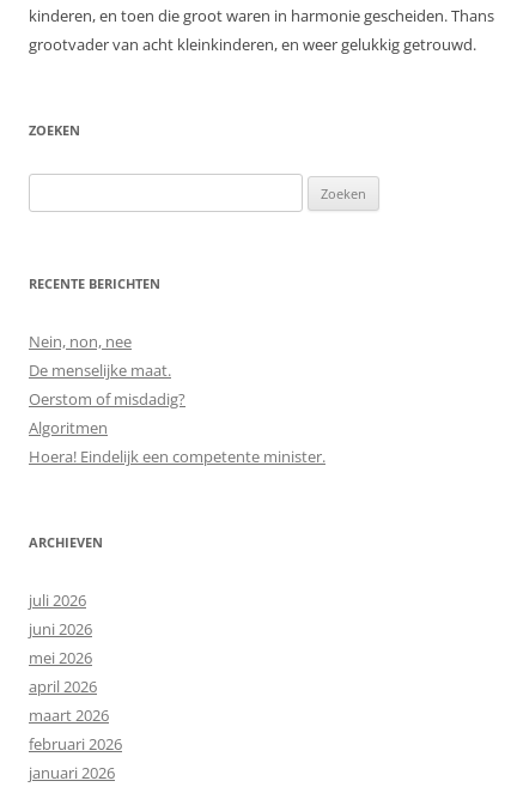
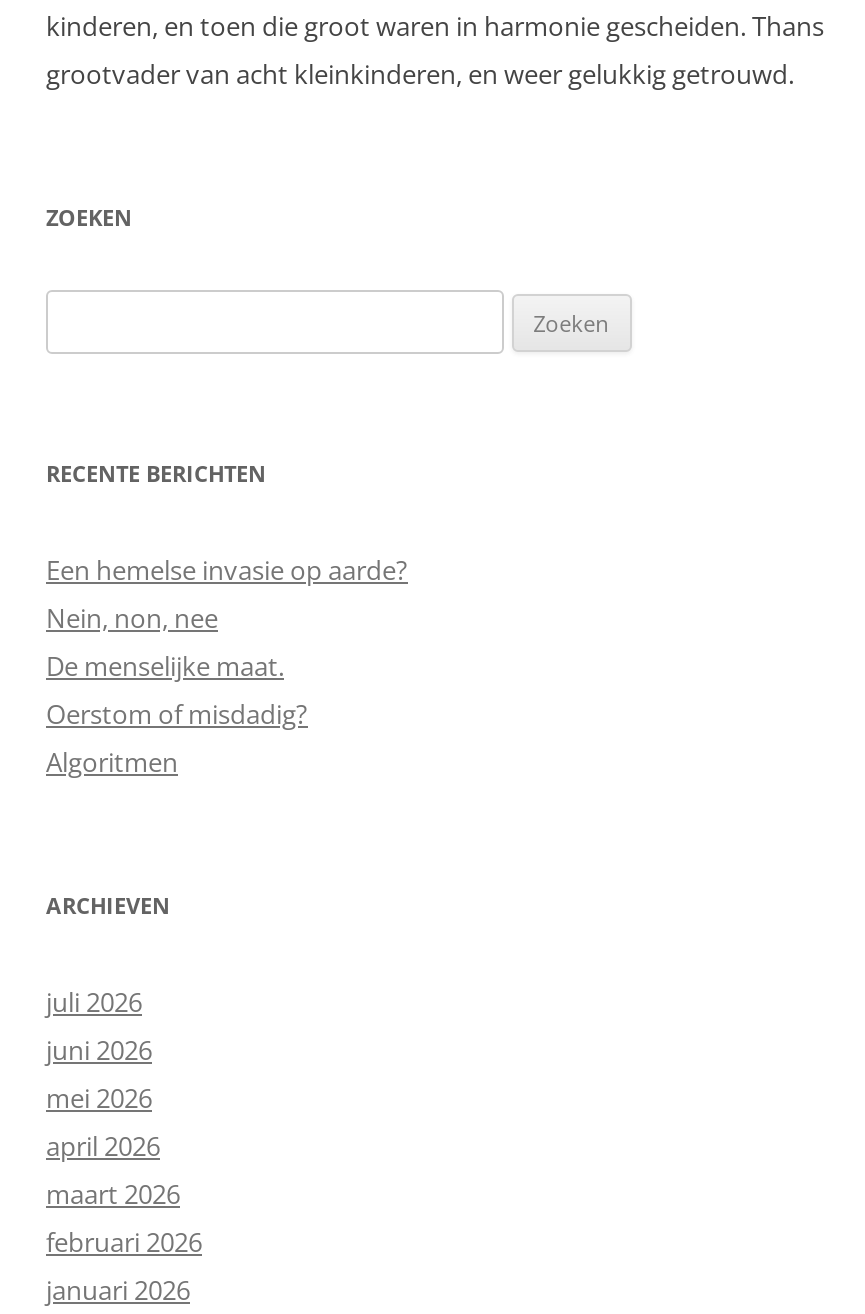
+ Een hemelse invasie op aarde?

moved down: Nein, non, nee | De menselijke maat. | Oerstom of misdadig? | Algoritmen

- Hoera! Eindelijk een competente minister.
